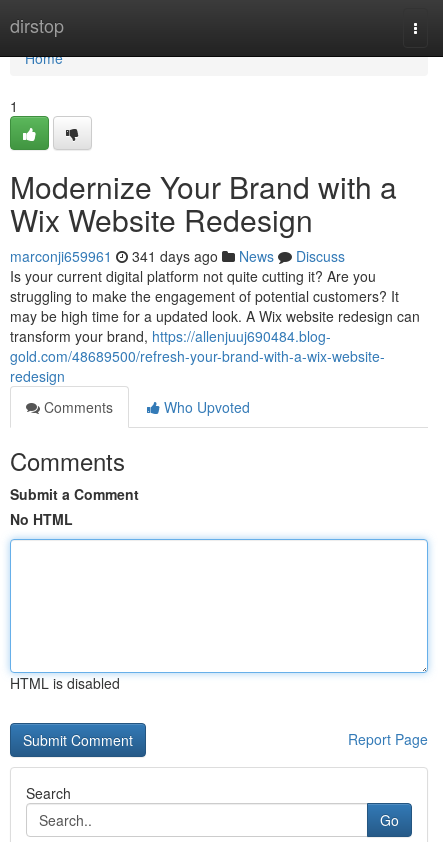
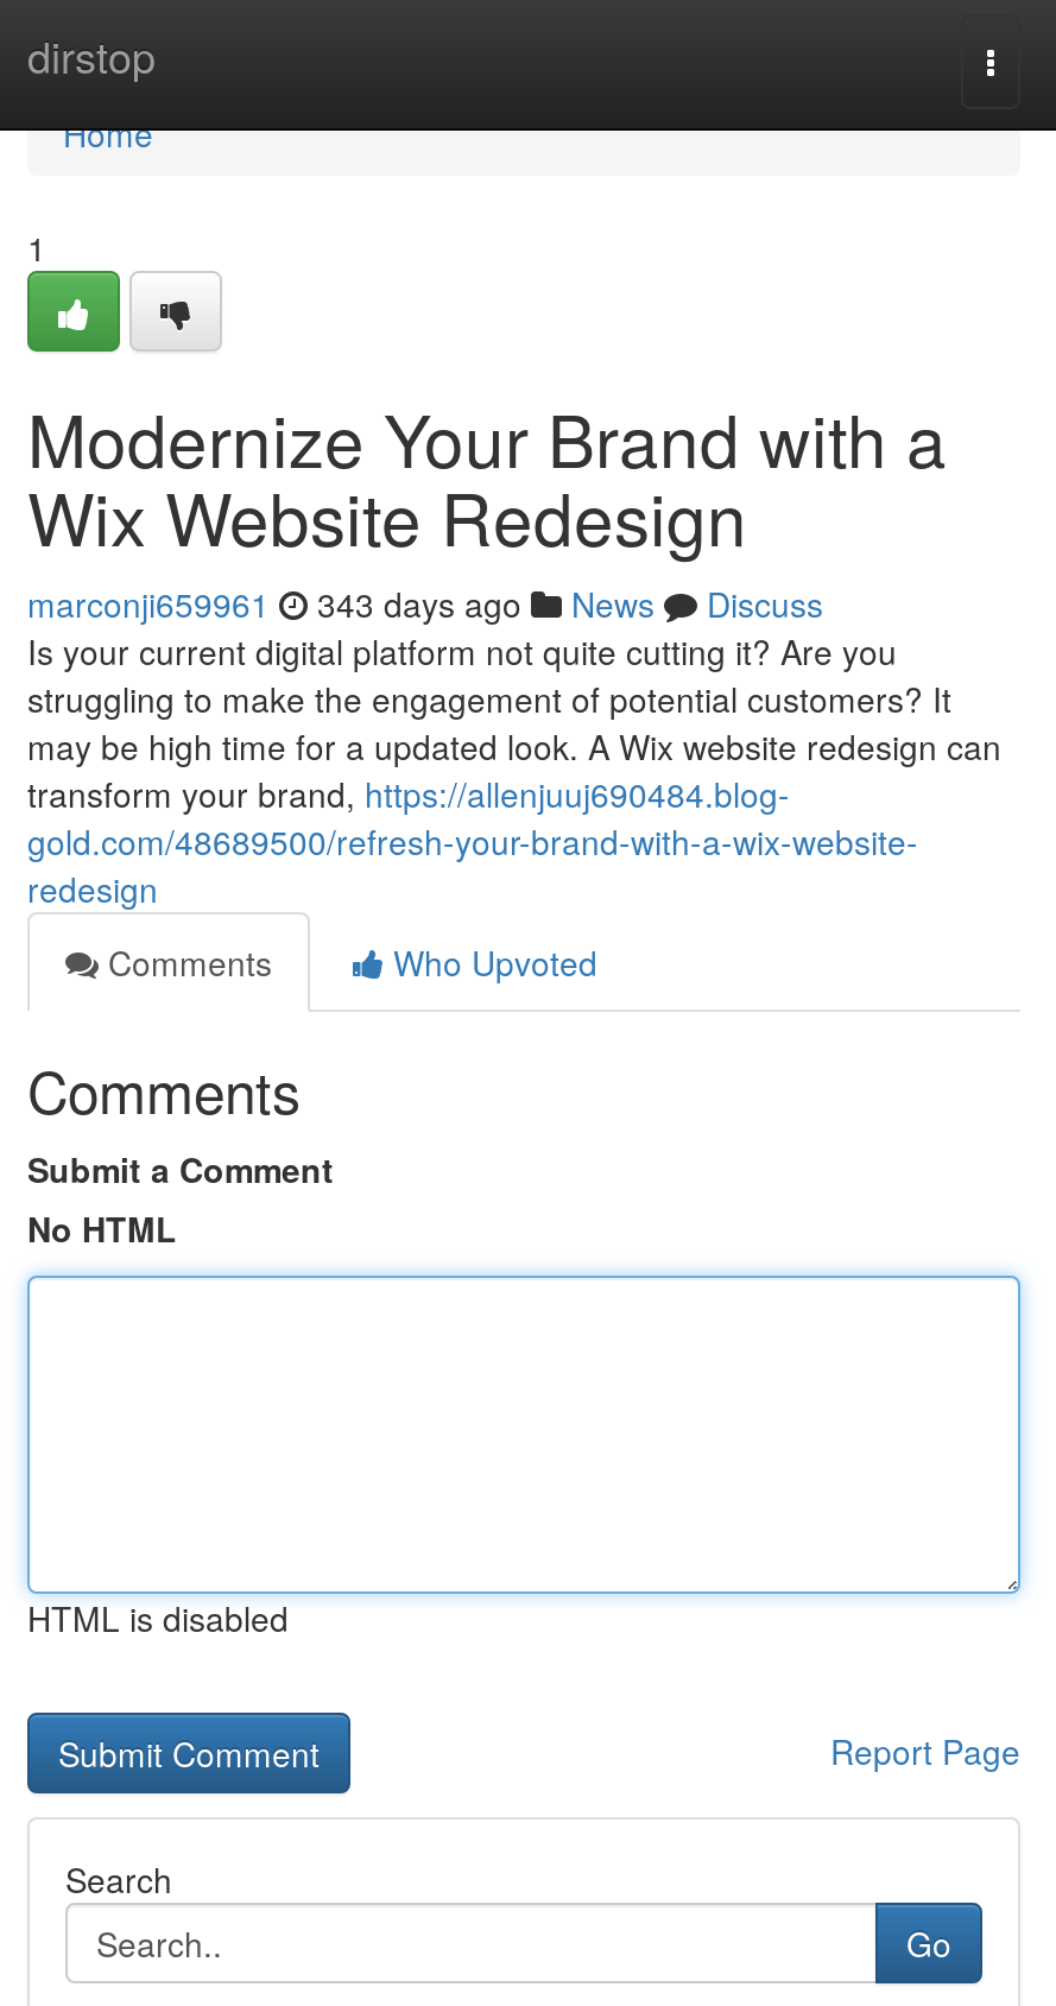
- marconji659961 341 days ago News Discuss
+ marconji659961 343 days ago News Discuss
